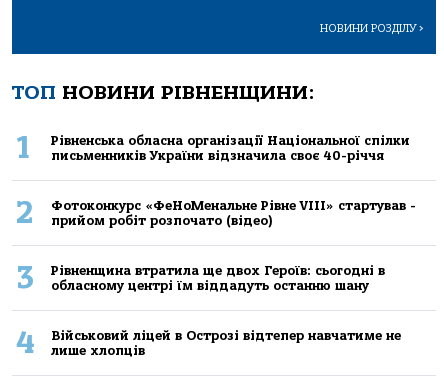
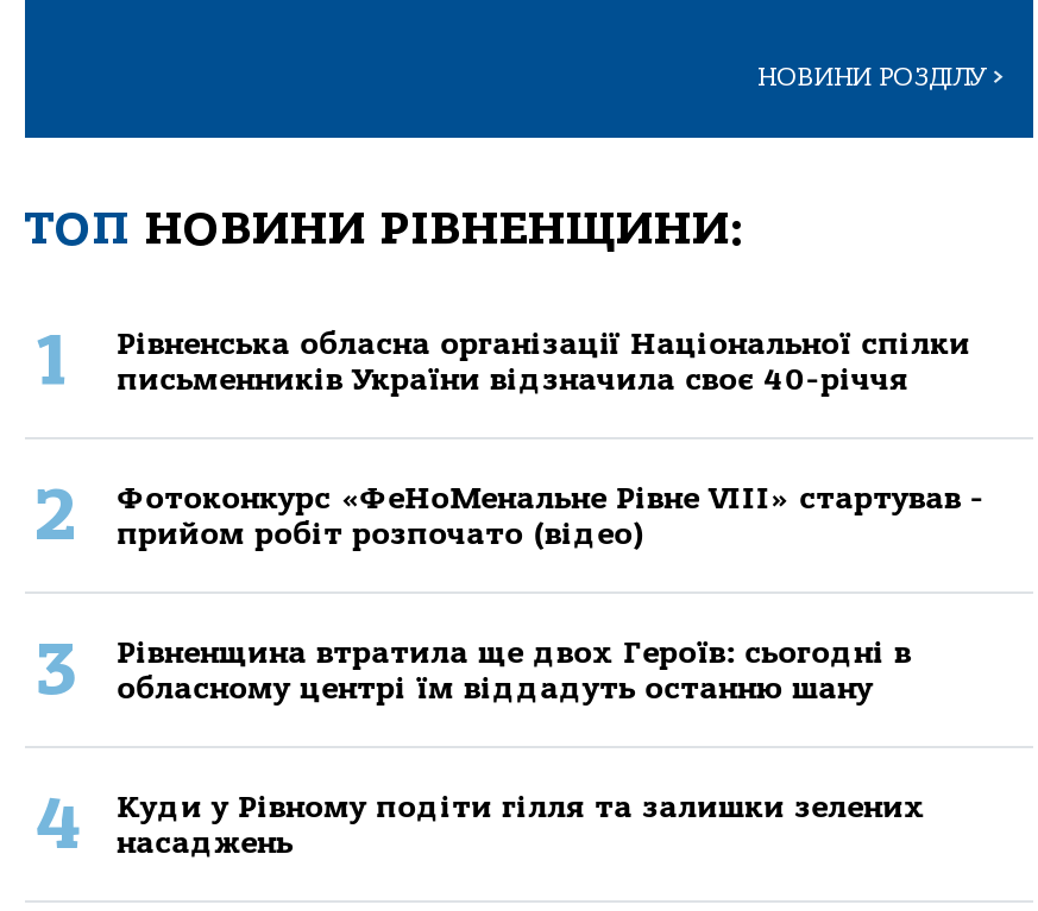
- Військовий ліцей в Острозі відтепер навчатиме не
- лише хлопців
+ Куди у Рівному подіти гілля та залишки зелених
+ насаджень
